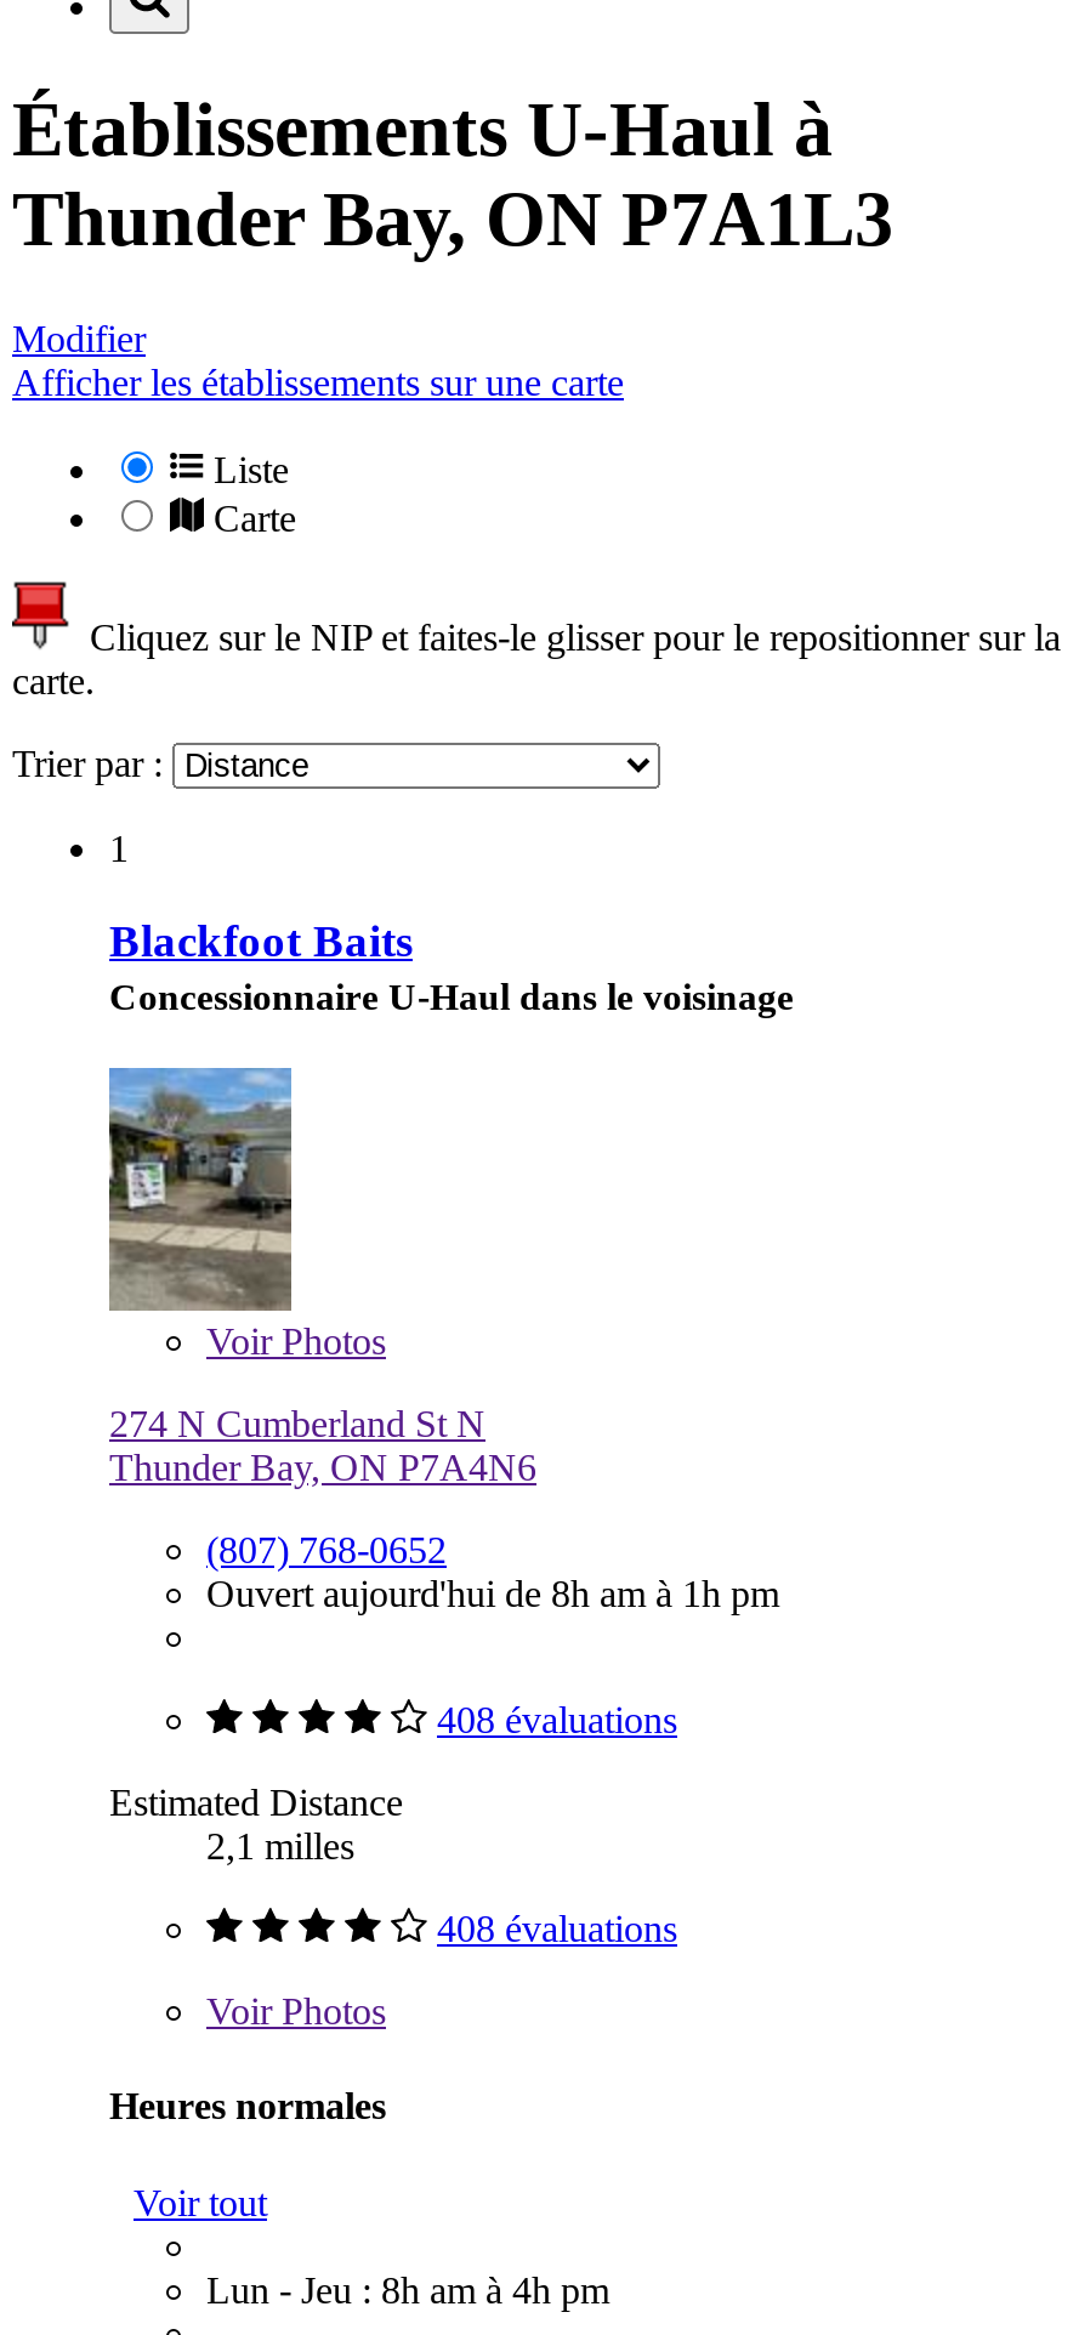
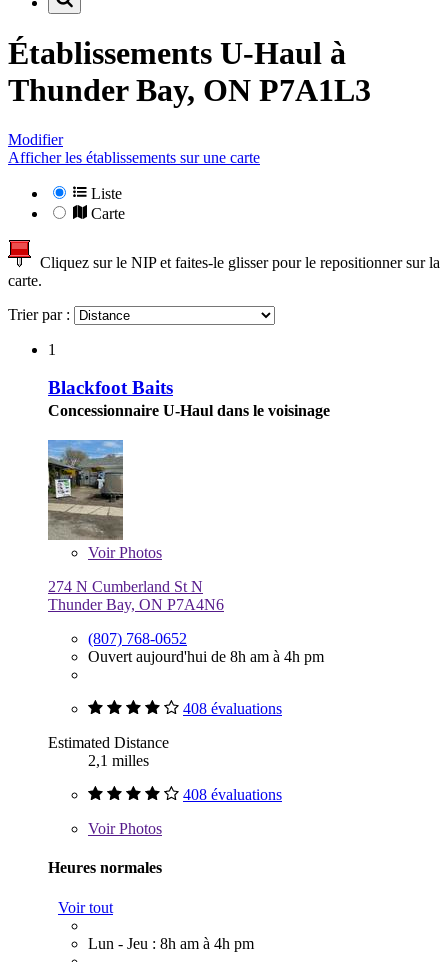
- Ouvert aujourd'hui de 8h am à 1h pm
+ Ouvert aujourd'hui de 8h am à 4h pm
